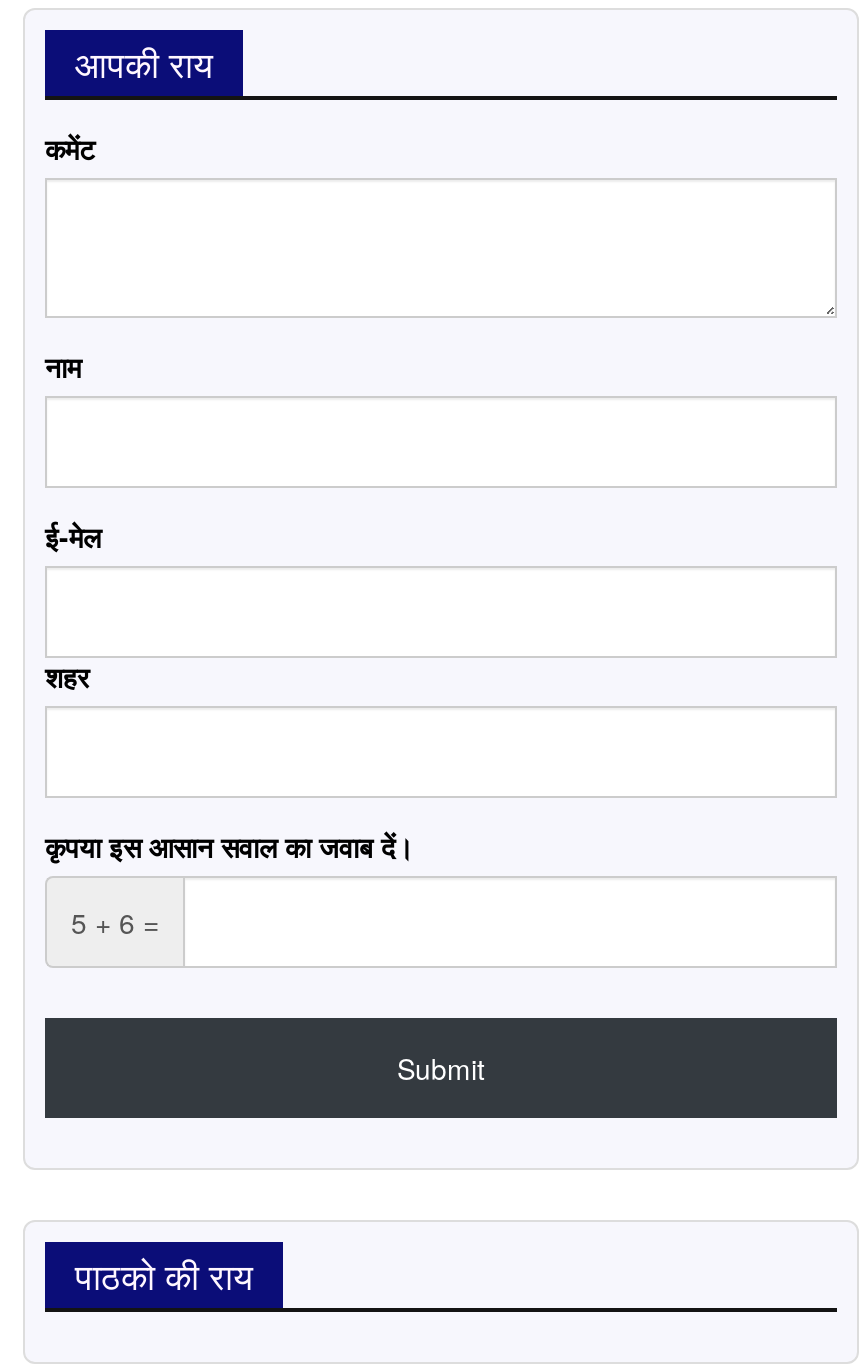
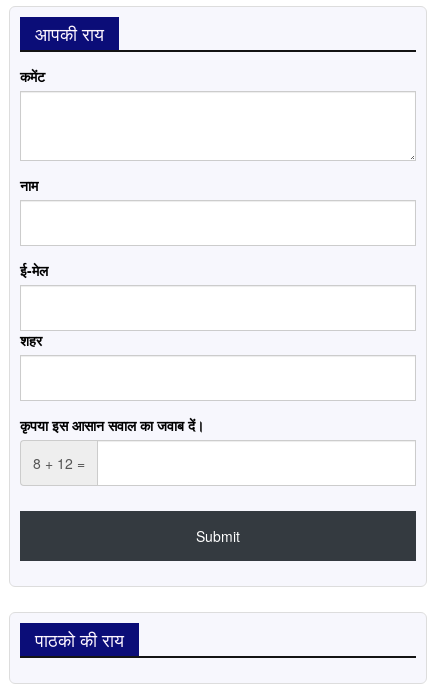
- 5 + 6 =
+ 8 + 12 =
